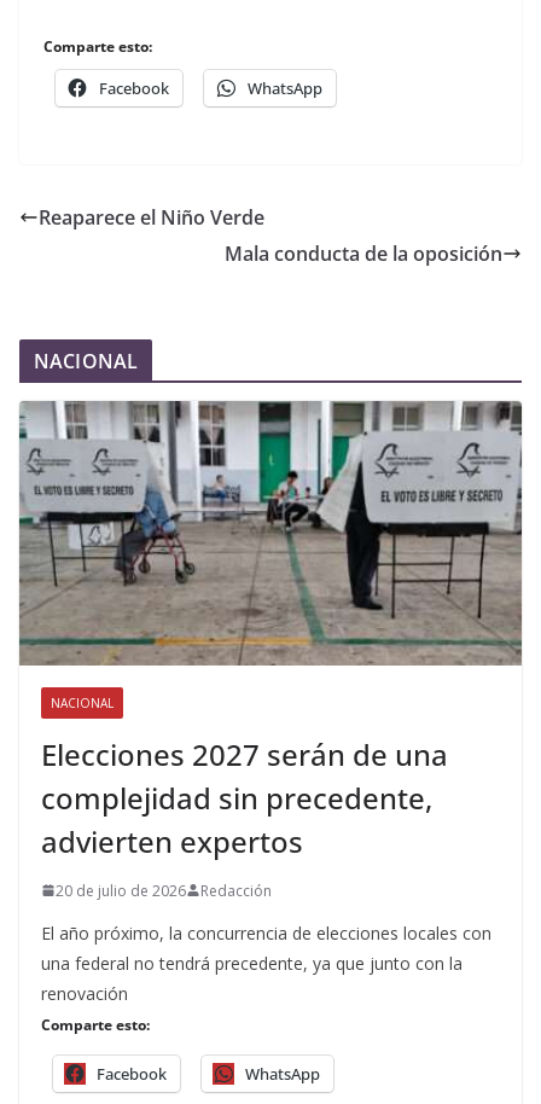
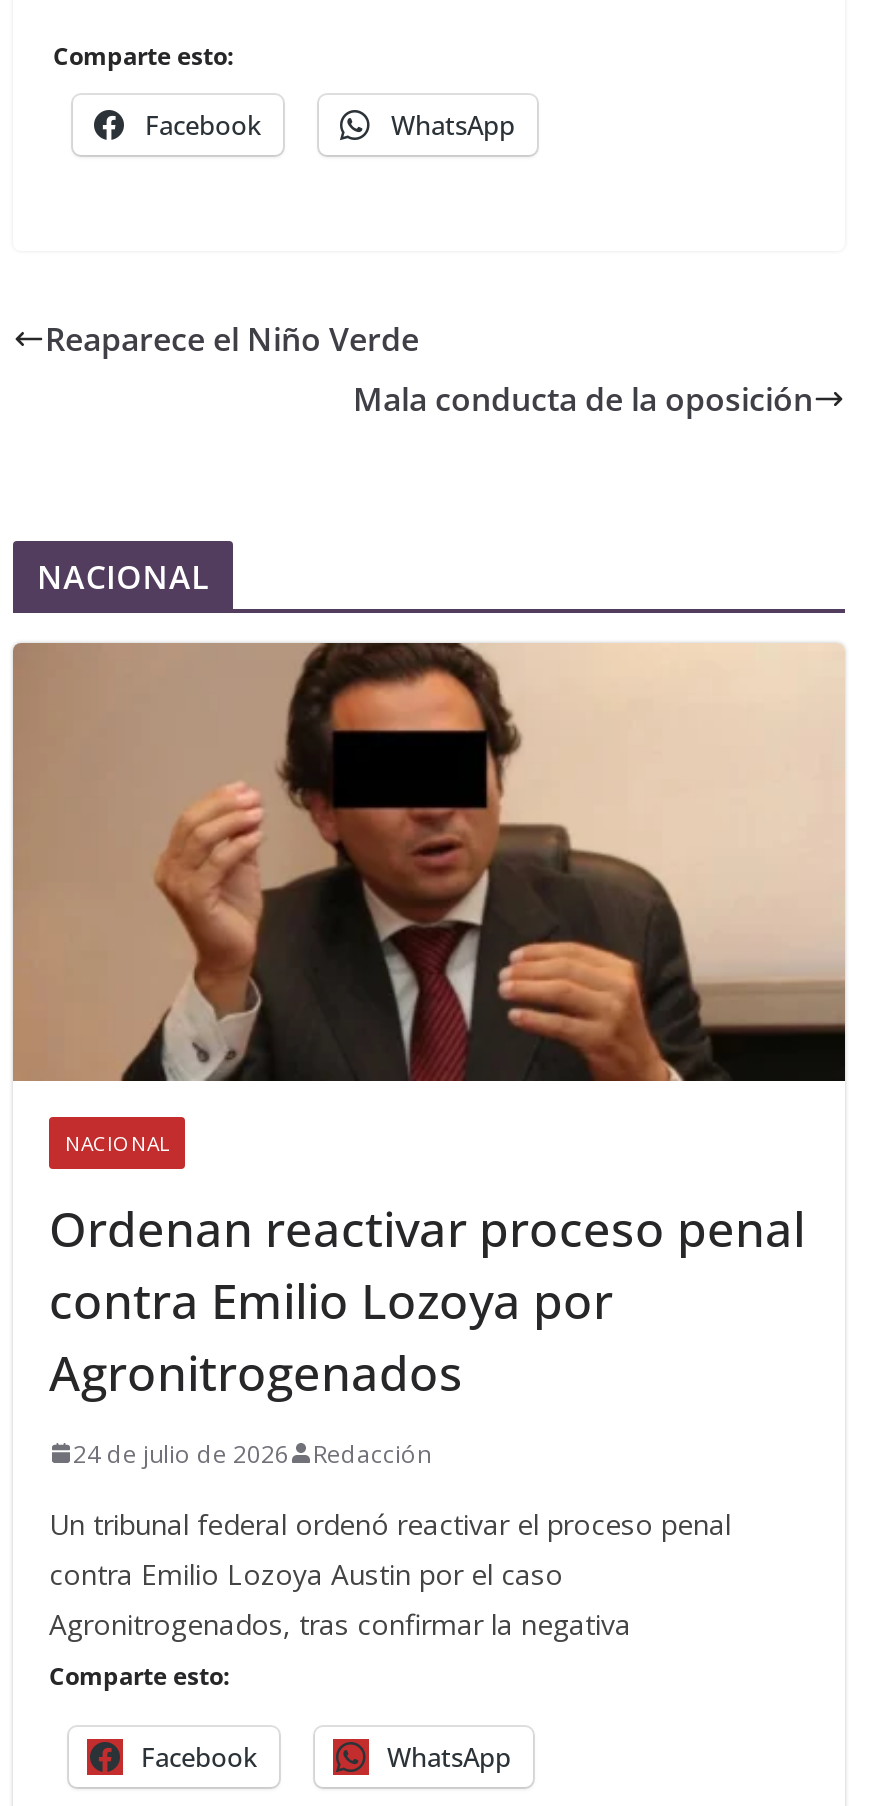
- [image]
+ [image]

- Elecciones 2027 serán de una
- complejidad sin precedente,
- advierten expertos
+ Ordenan reactivar proceso penal
+ contra Emilio Lozoya por
+ Agronitrogenados

- 20 de julio de 2026 Redacción
+ 24 de julio de 2026 Redacción

- El año próximo, la concurrencia de elecciones locales con
- una federal no tendrá precedente, ya que junto con la
- renovación
+ Un tribunal federal ordenó reactivar el proceso penal
+ contra Emilio Lozoya Austin por el caso
+ Agronitrogenados, tras confirmar la negativa
